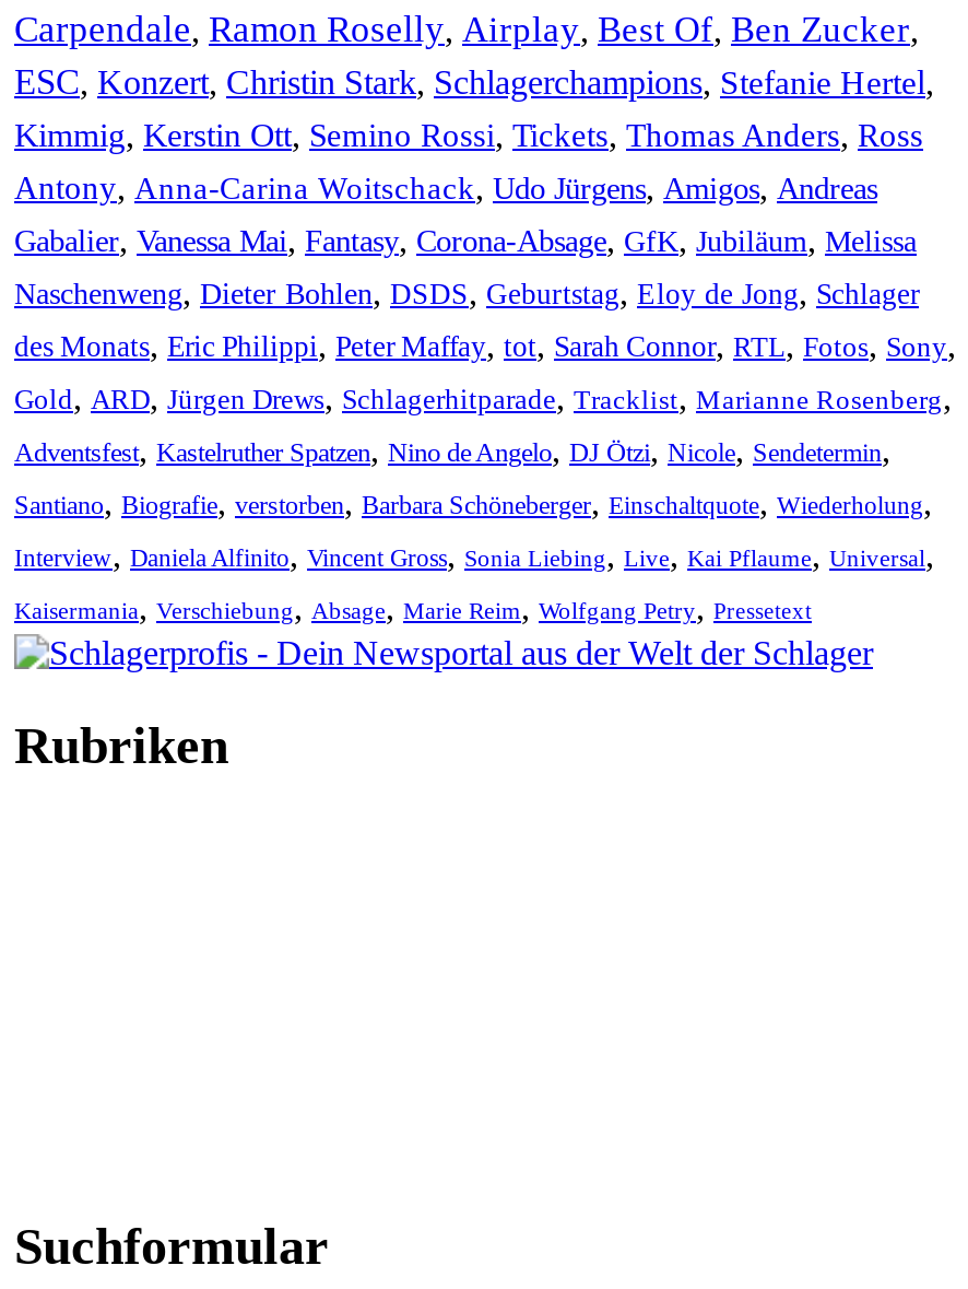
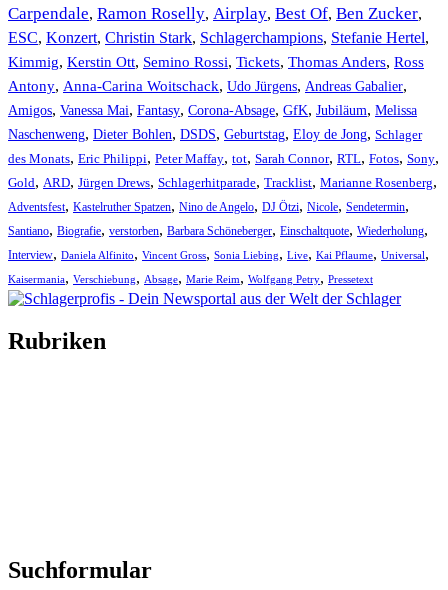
- Antony, Anna-Carina Woitschack, Udo Jürgens, Amigos, Andreas
+ Antony, Anna-Carina Woitschack, Udo Jürgens, Andreas Gabalier,

- Gabalier, Vanessa Mai, Fantasy, Corona-Absage, GfK, Jubiläum, Melissa
+ Amigos, Vanessa Mai, Fantasy, Corona-Absage, GfK, Jubiläum, Melissa
